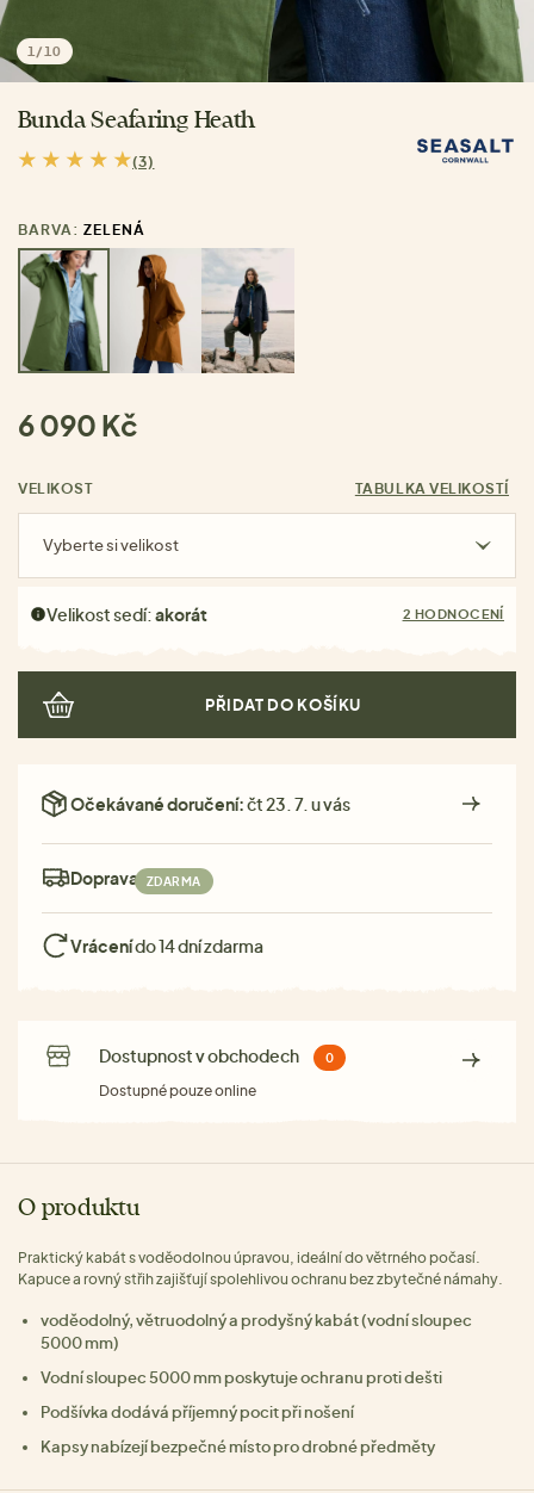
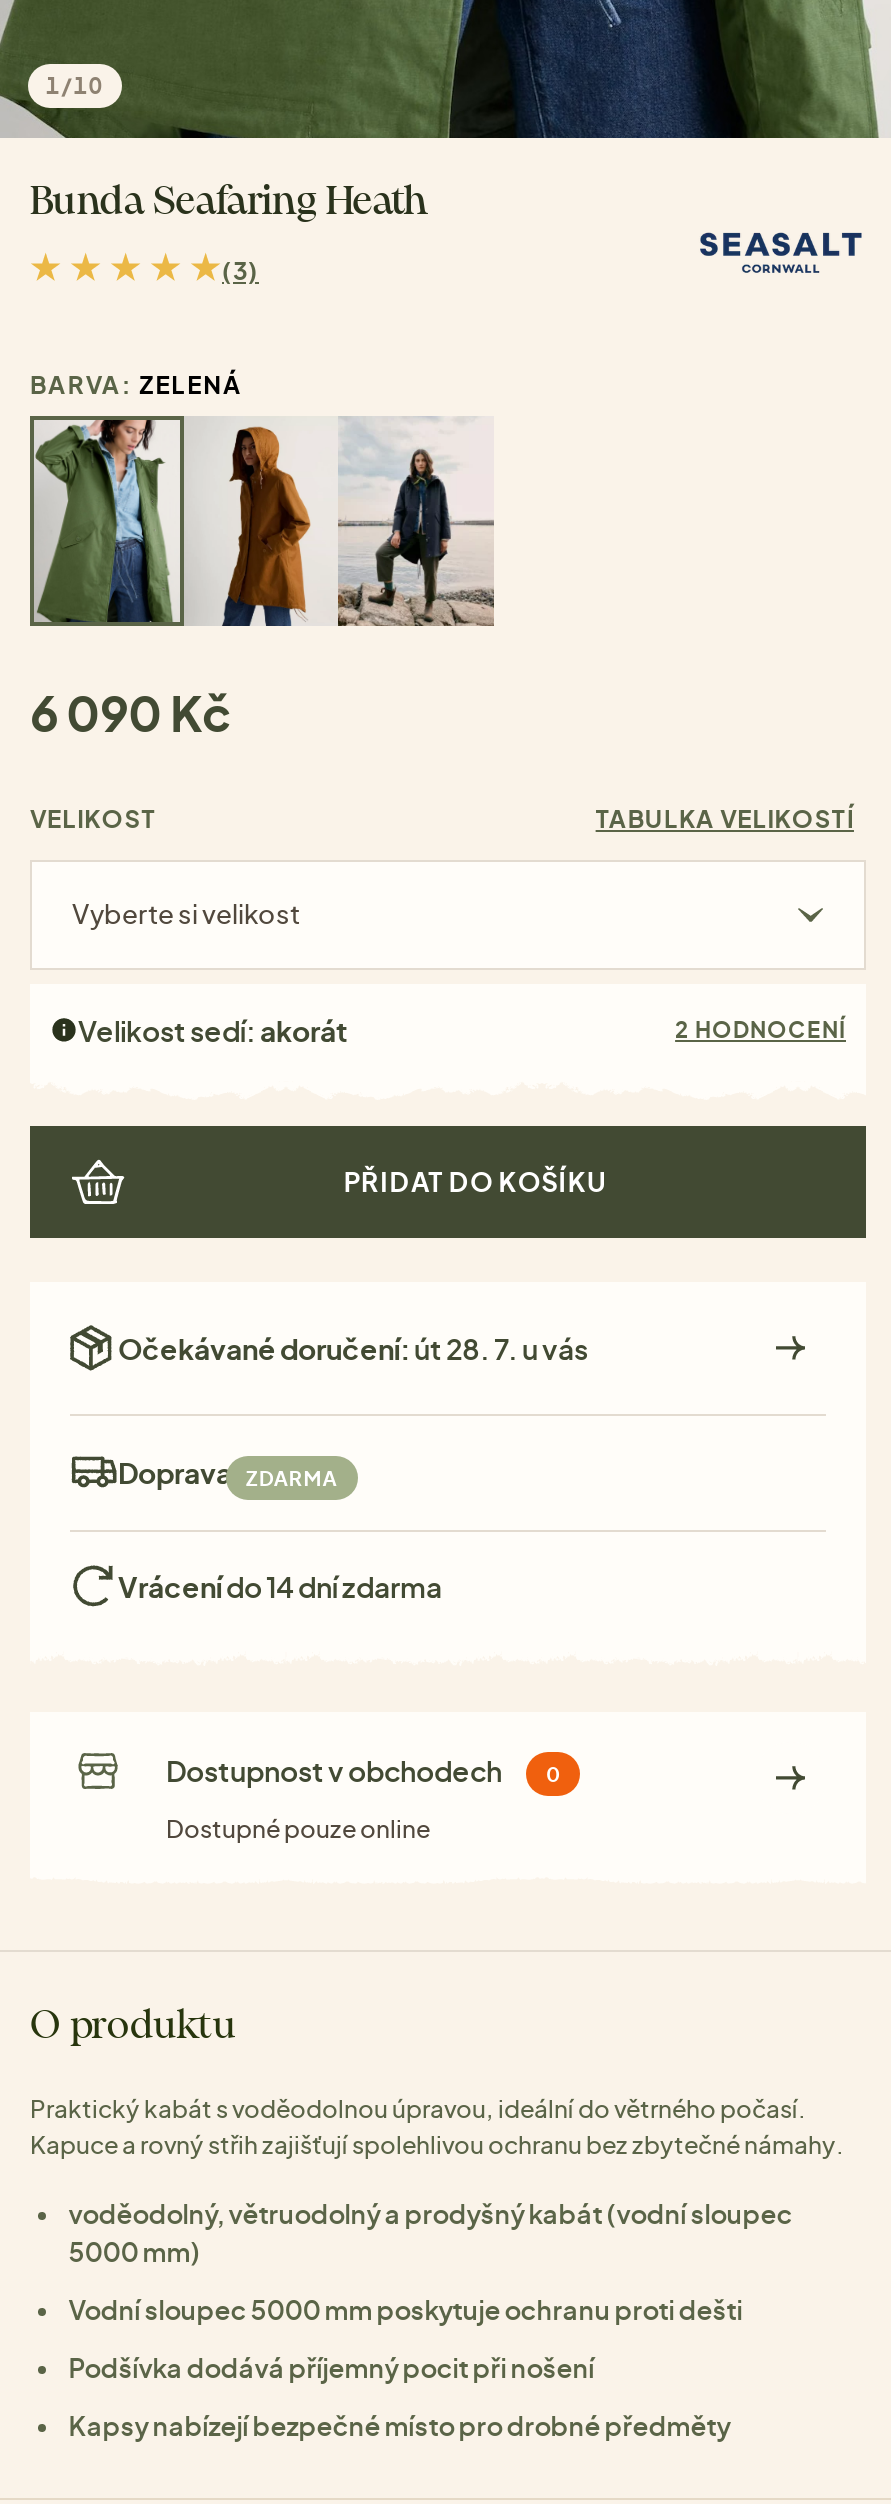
- Očekávané doručení: čt 23. 7. u vás
+ Očekávané doručení: út 28. 7. u vás
